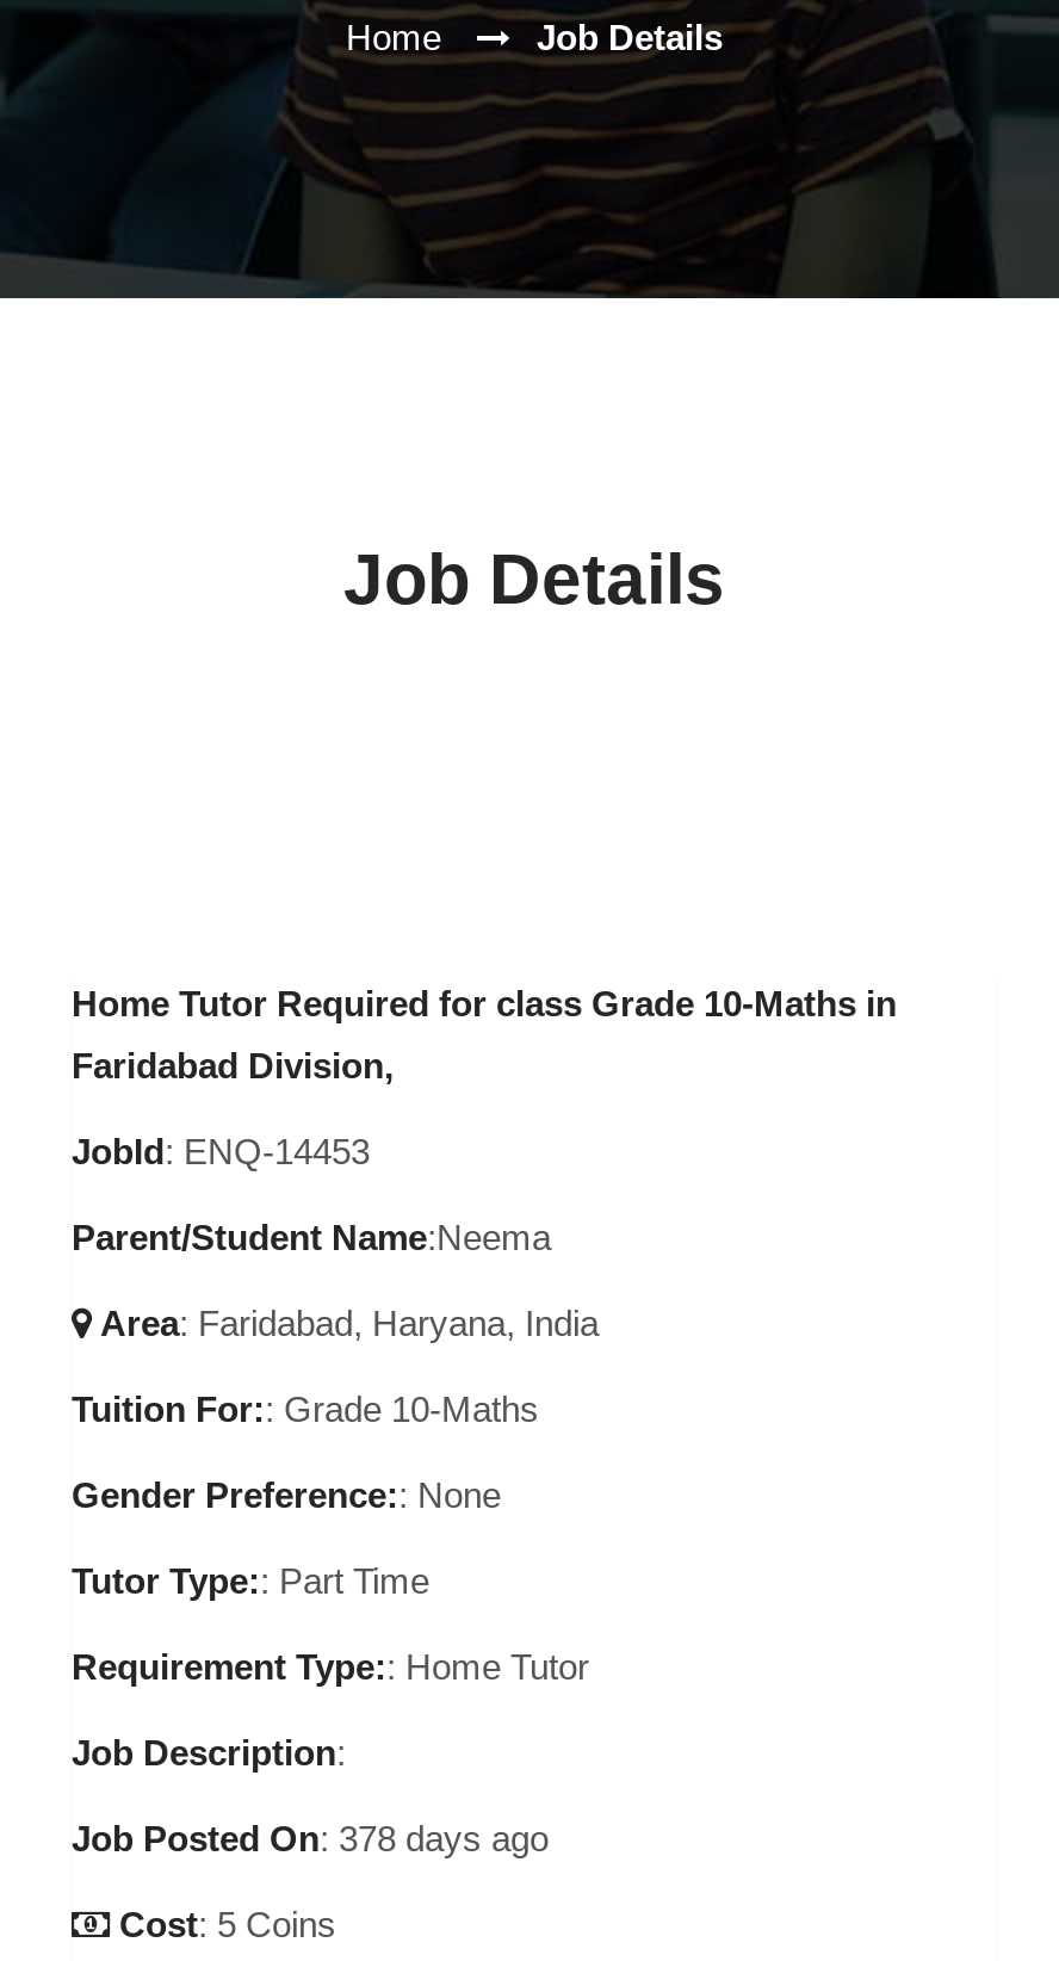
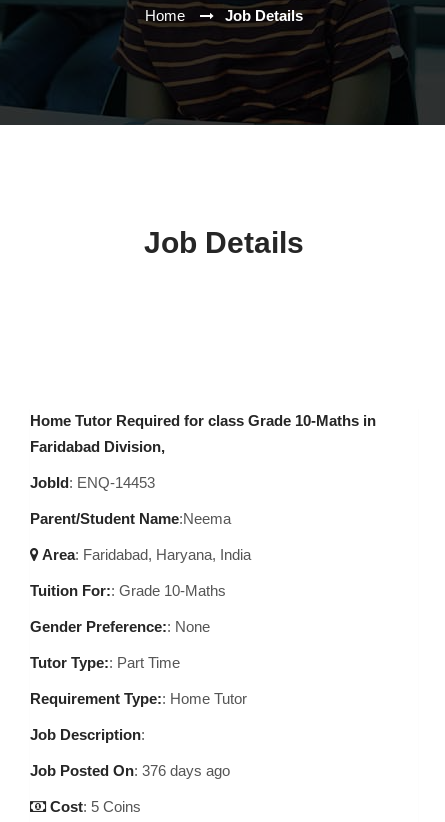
- Job Posted On: 378 days ago
+ Job Posted On: 376 days ago
